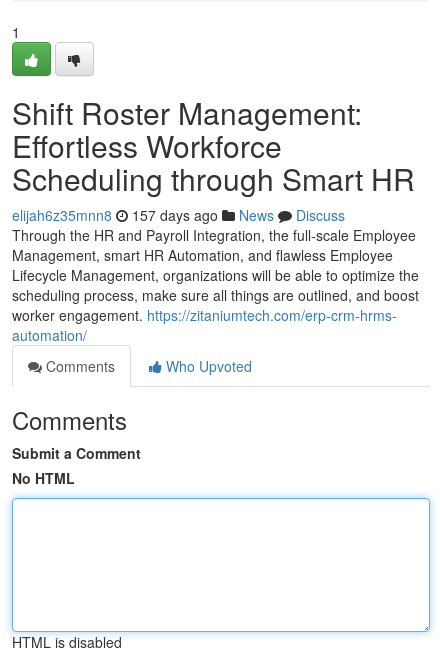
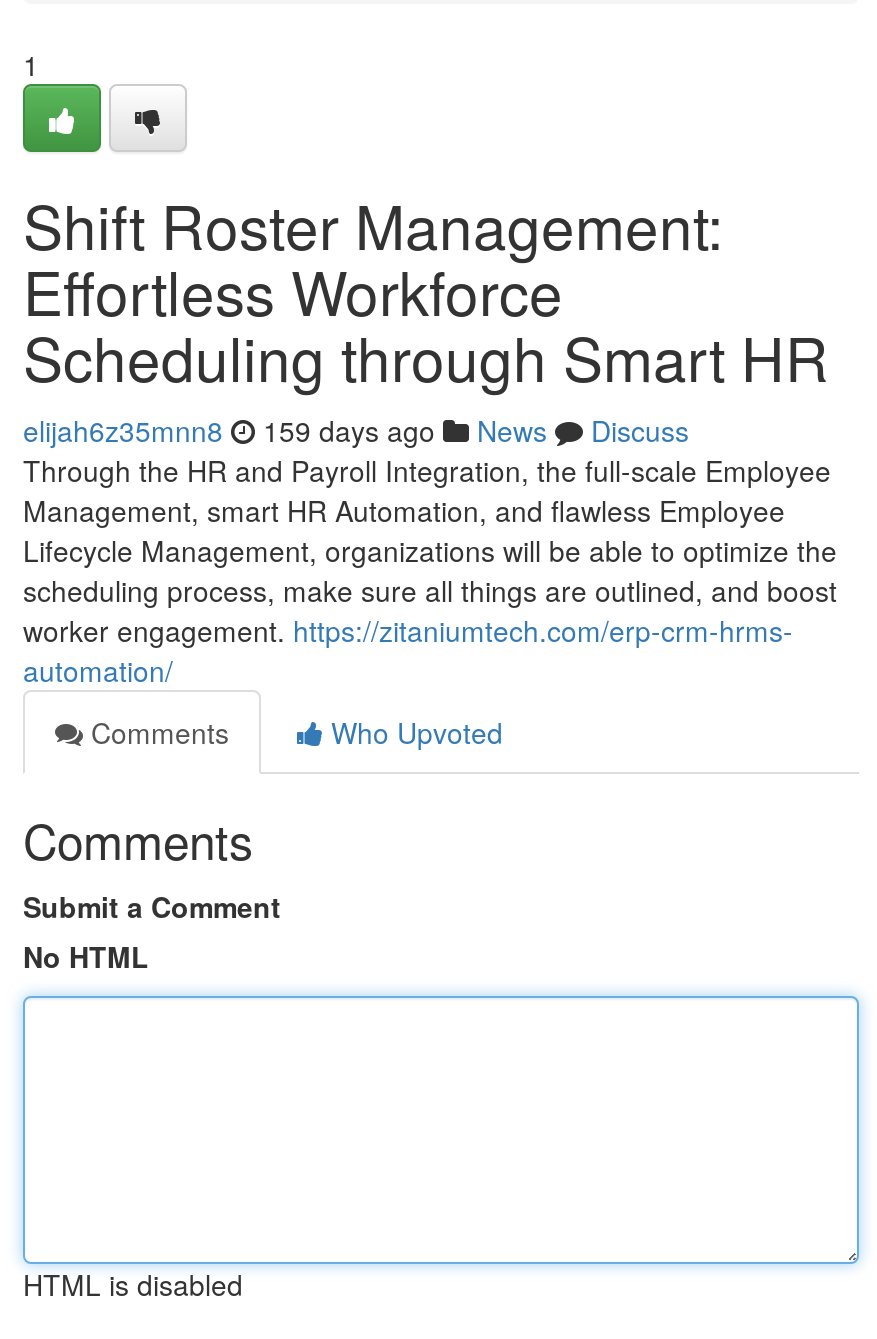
- elijah6z35mnn8 157 days ago News Discuss
+ elijah6z35mnn8 159 days ago News Discuss
